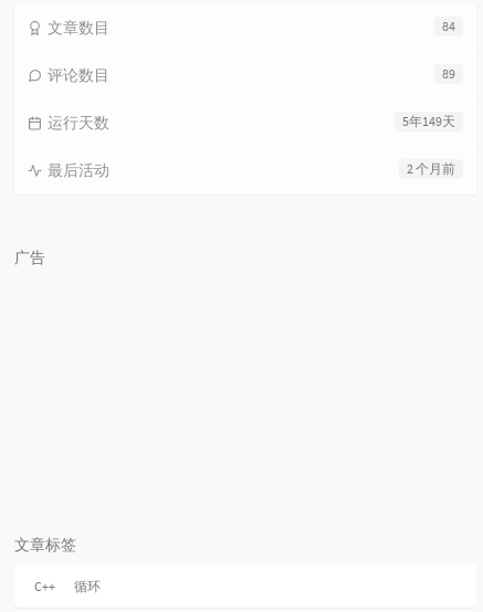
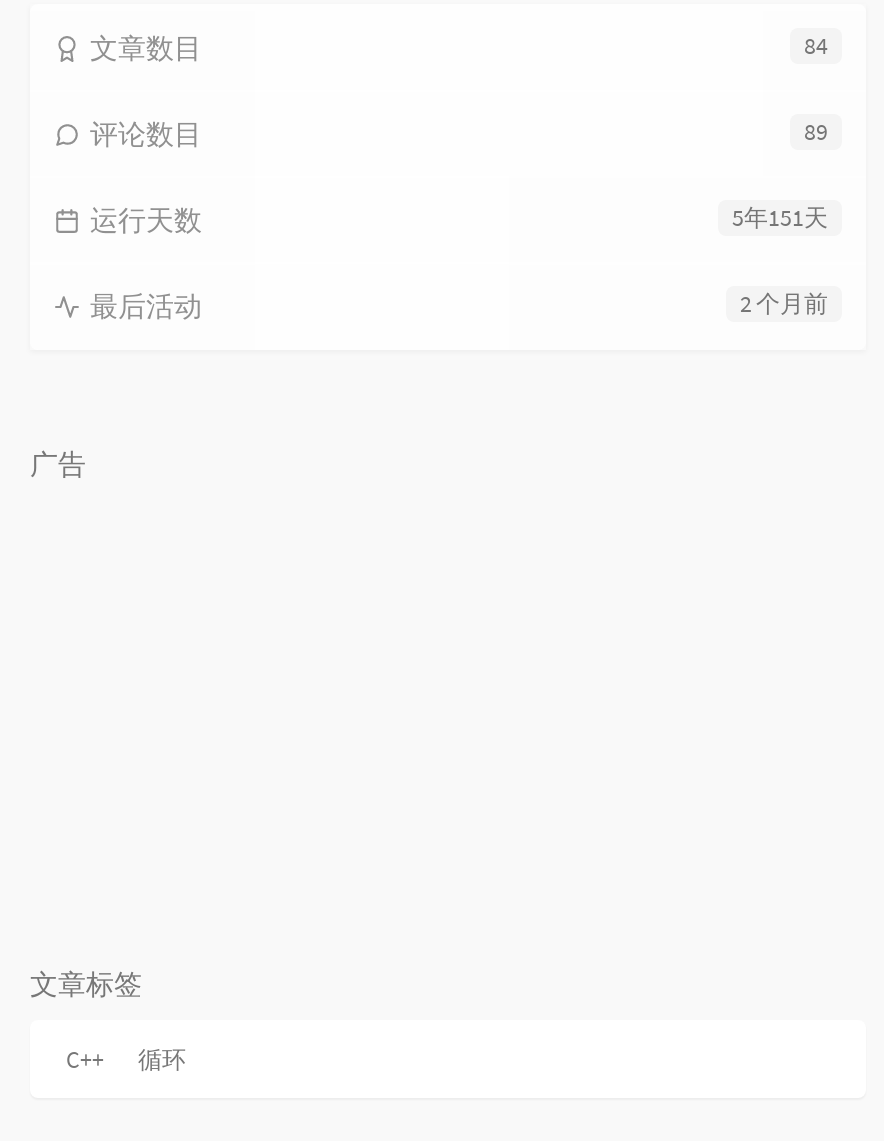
- 5年149天
+ 5年151天
